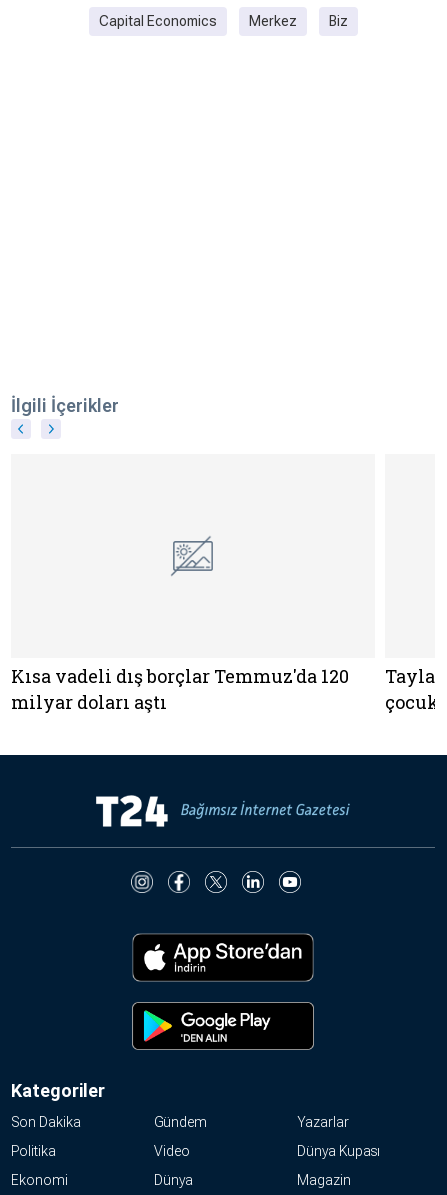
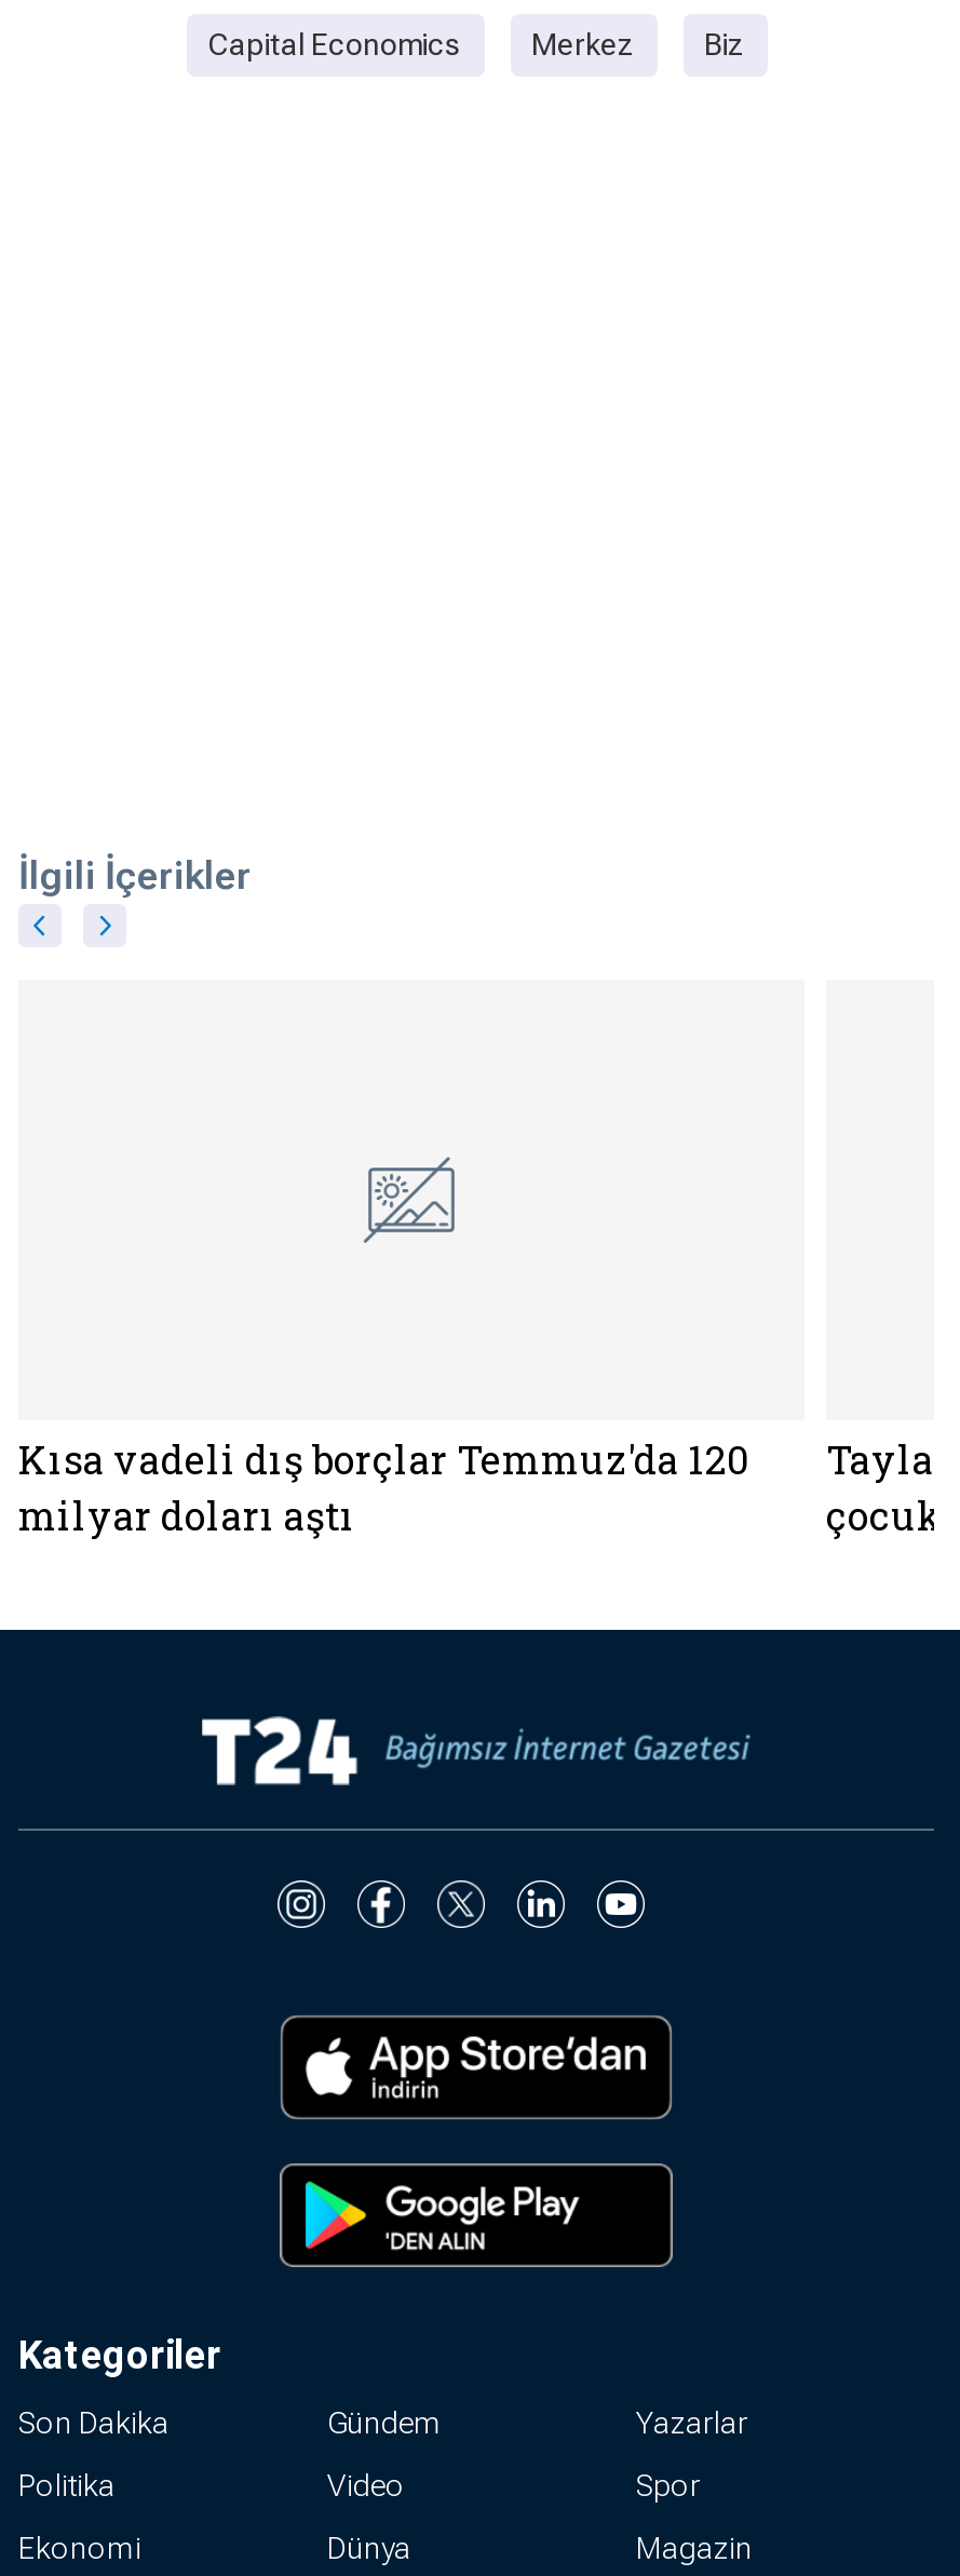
- Dünya Kupası
+ Spor
